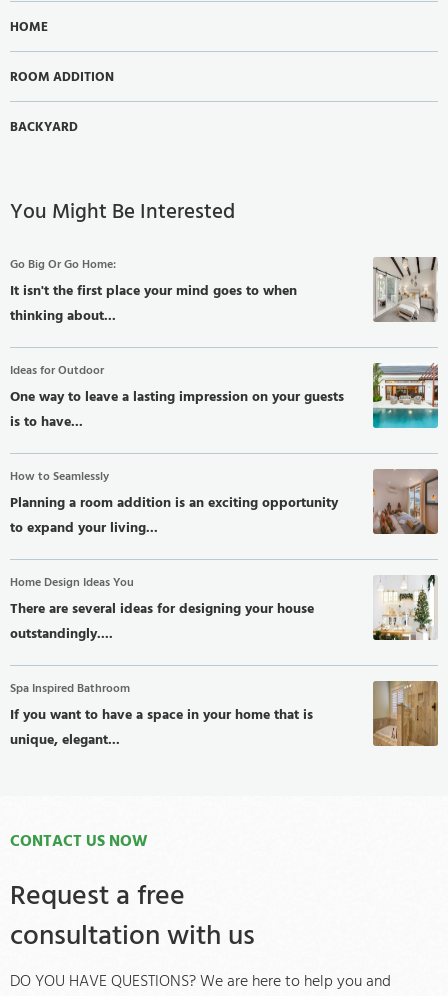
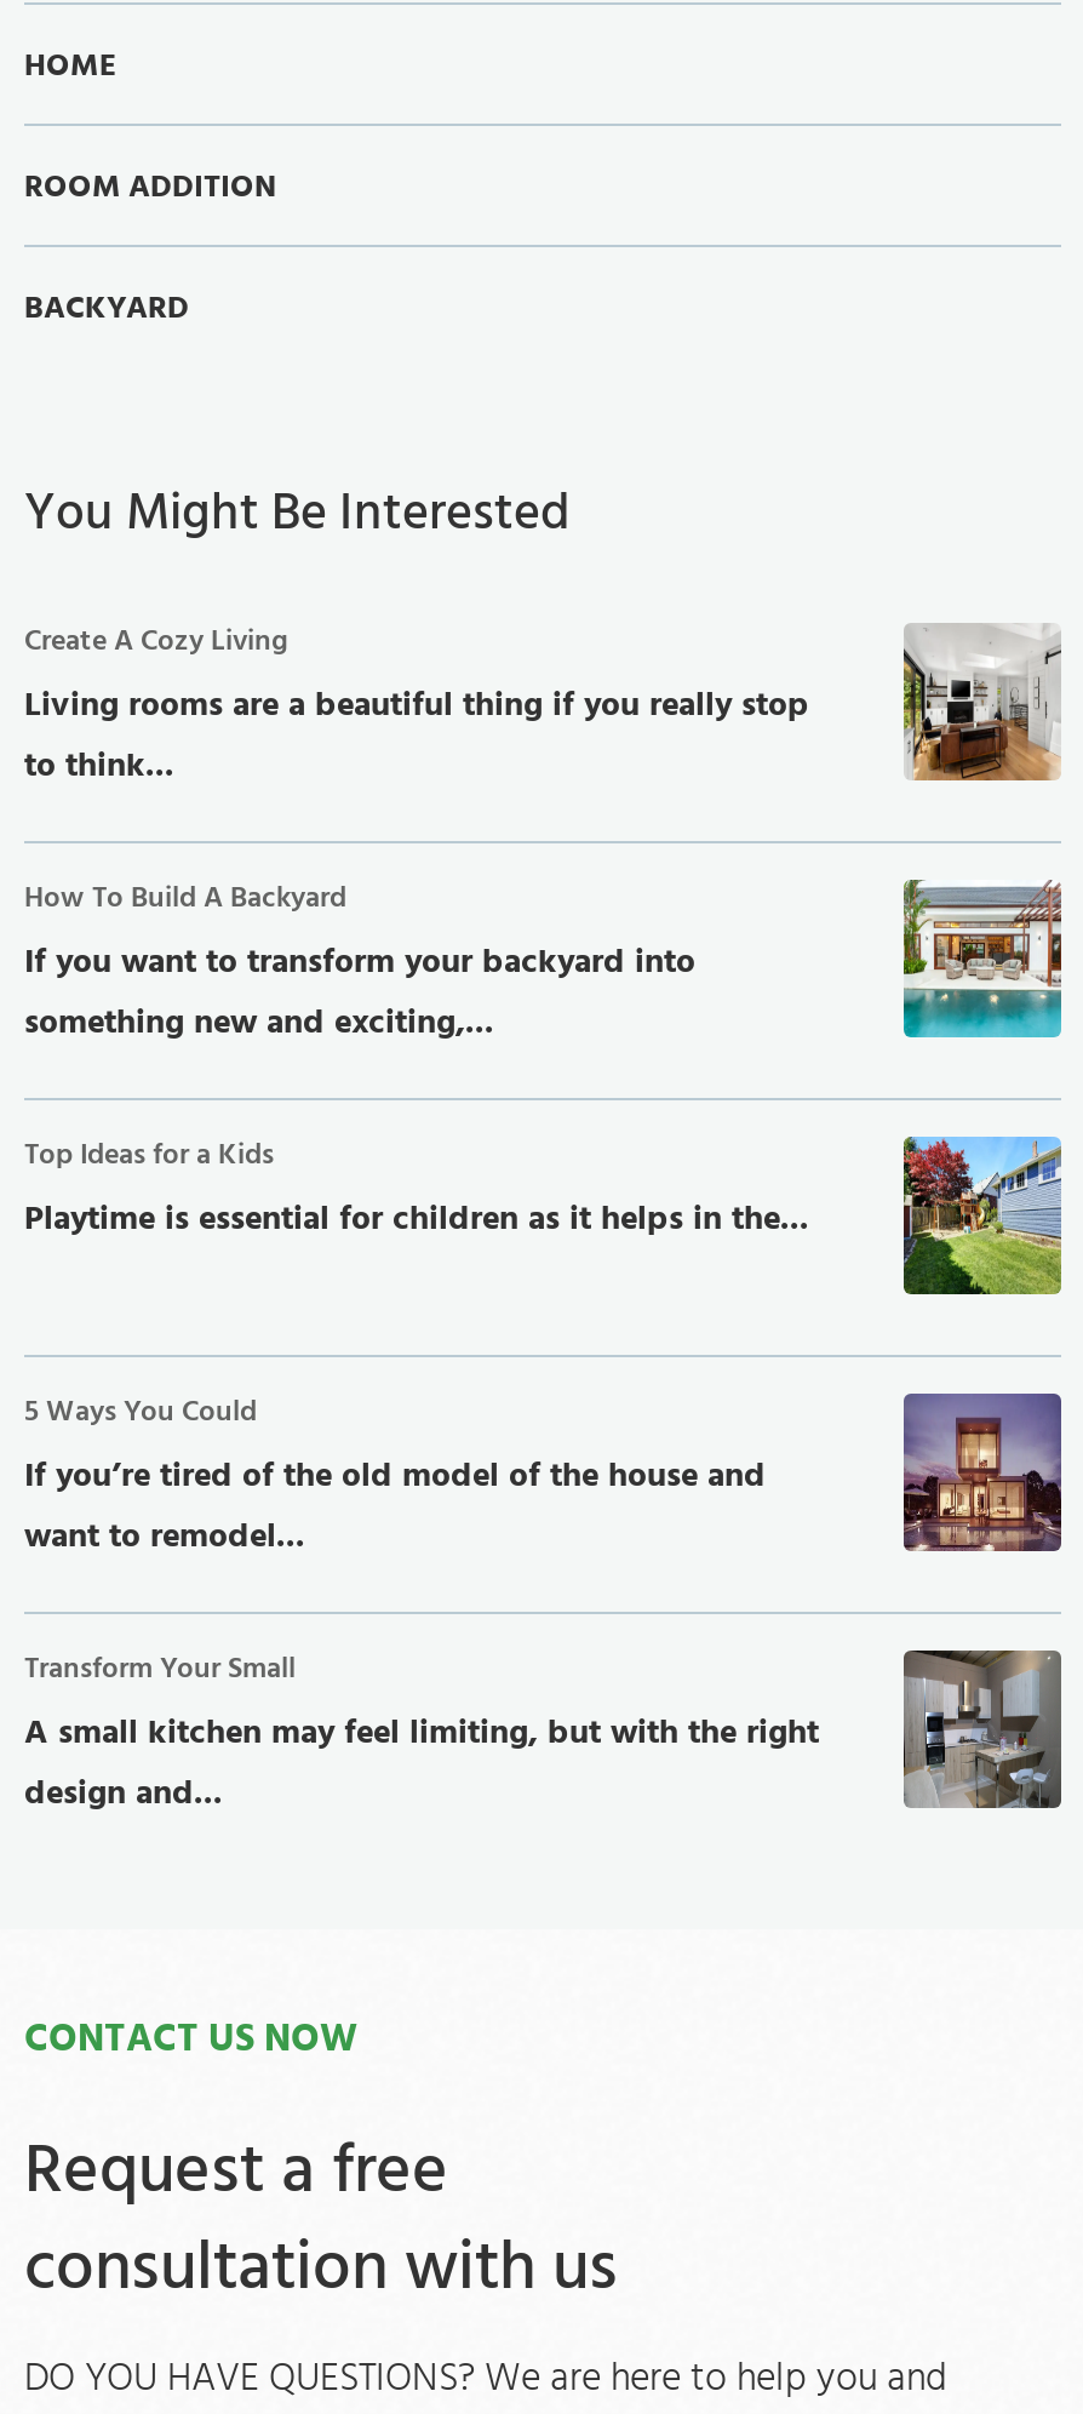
- Go Big Or Go Home:
- It isn't the first place your mind goes to when
- thinking about...
+ Create A Cozy Living
+ Living rooms are a beautiful thing if you really stop
+ to think...

- [image]
+ [image]

- Ideas for Outdoor
- One way to leave a lasting impression on your guests
- is to have...
+ How To Build A Backyard
+ If you want to transform your backyard into
+ something new and exciting,...

- [image]
- How to Seamlessly
- Planning a room addition is an exciting opportunity
- to expand your living...
+ [image]
+ Top Ideas for a Kids
+ Playtime is essential for children as it helps in the...

- Home Design Ideas You
- There are several ideas for designing your house
- outstandingly....
+ 5 Ways You Could
+ If you’re tired of the old model of the house and
+ want to remodel...

- [image]
+ [image]

- Spa Inspired Bathroom
- If you want to have a space in your home that is
- unique, elegant...
+ Transform Your Small
+ A small kitchen may feel limiting, but with the right
+ design and...

- [image]
+ [image]
